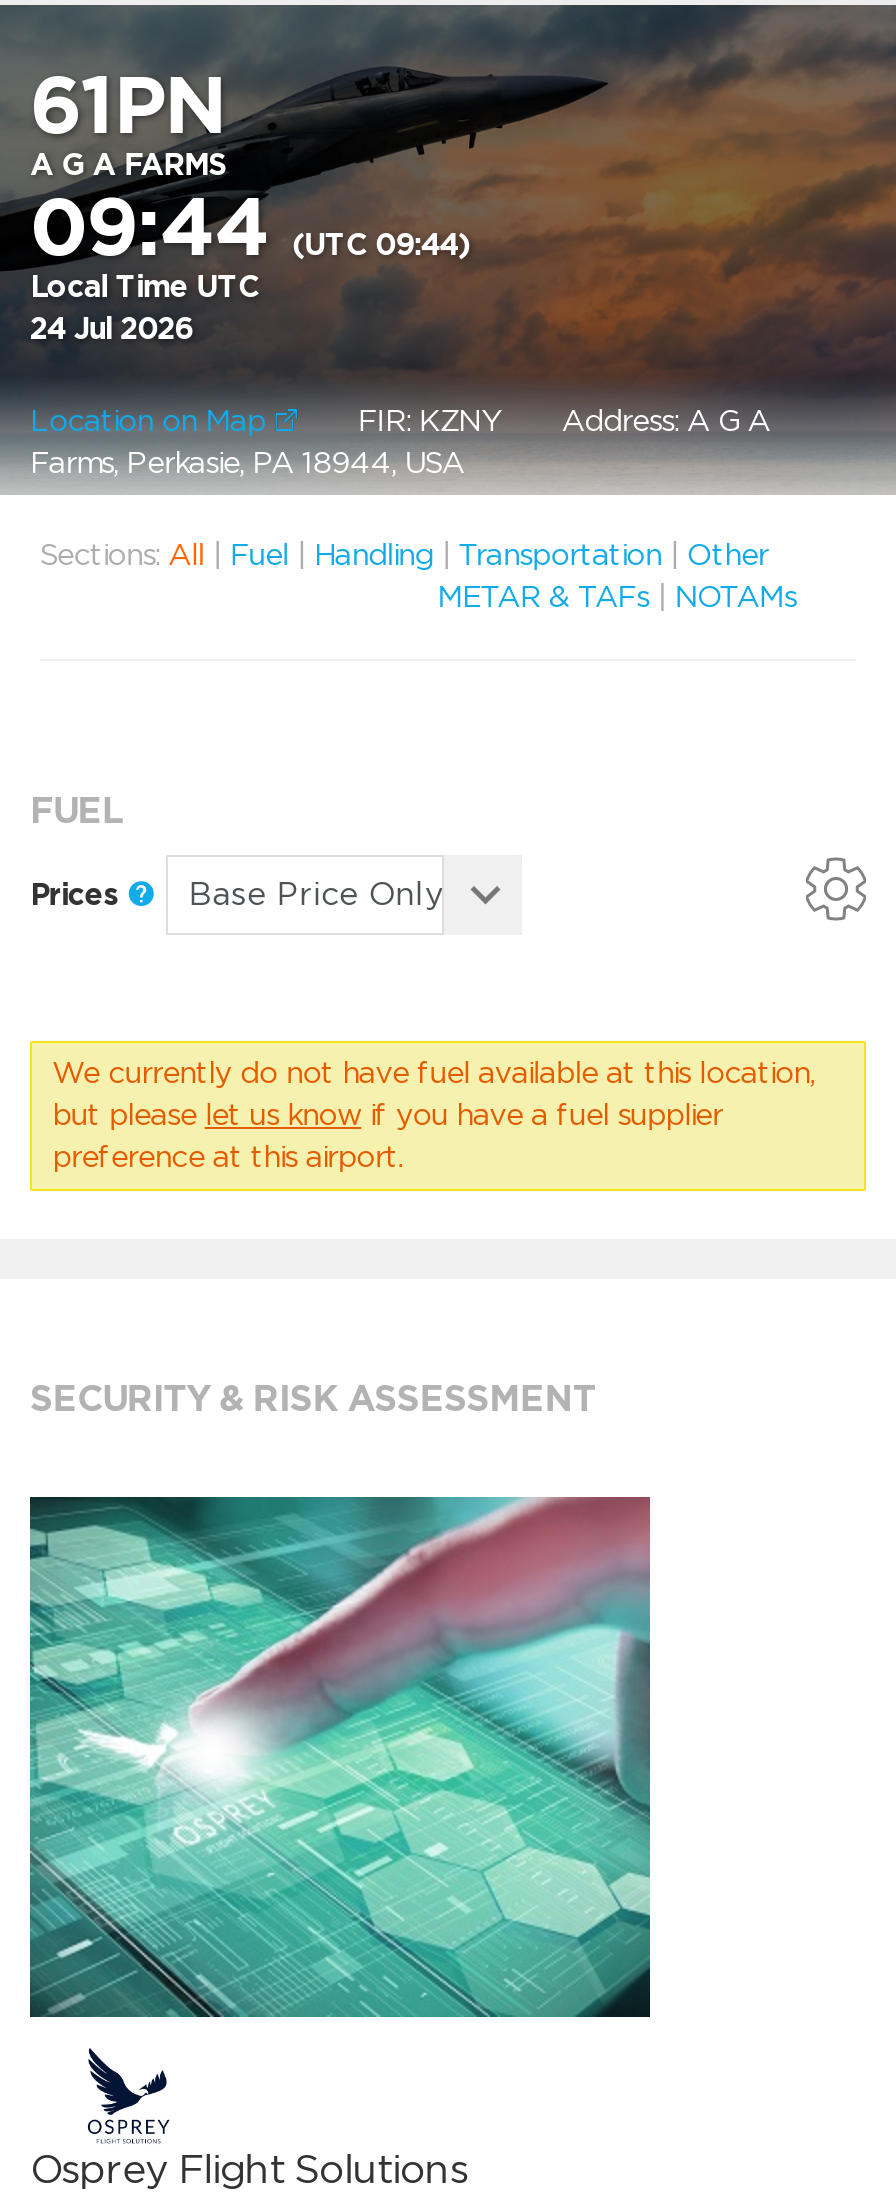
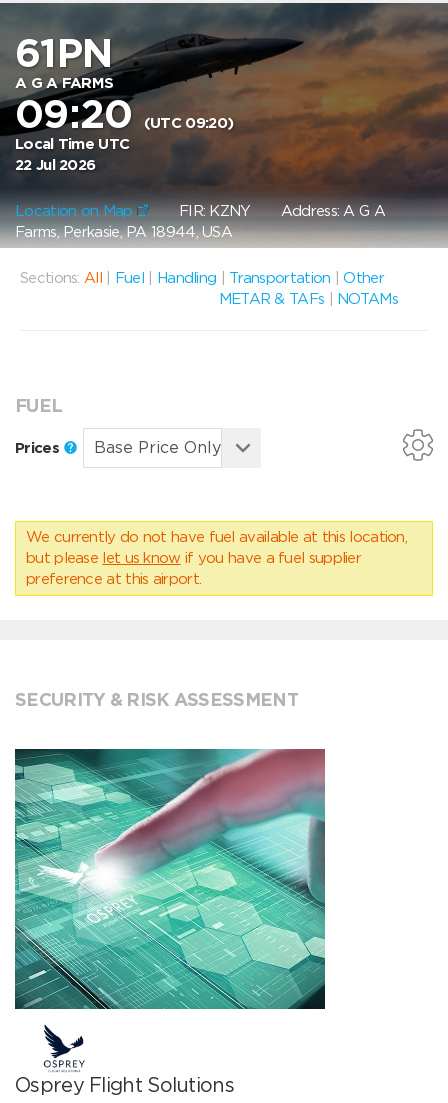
- 09:44 (UTC 09:44)
+ 09:20 (UTC 09:20)

- 24 Jul 2026
+ 22 Jul 2026
